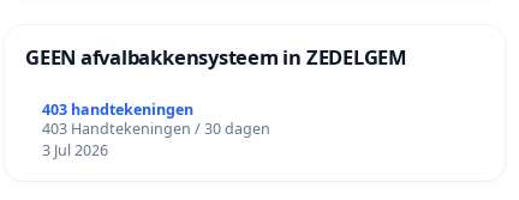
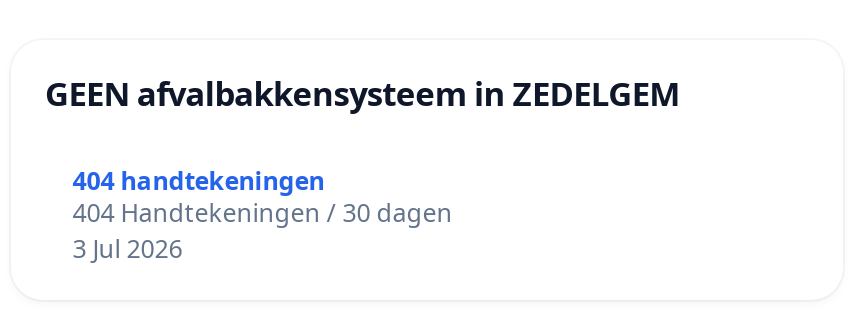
- 403 handtekeningen
+ 404 handtekeningen

- 403 Handtekeningen / 30 dagen
+ 404 Handtekeningen / 30 dagen
